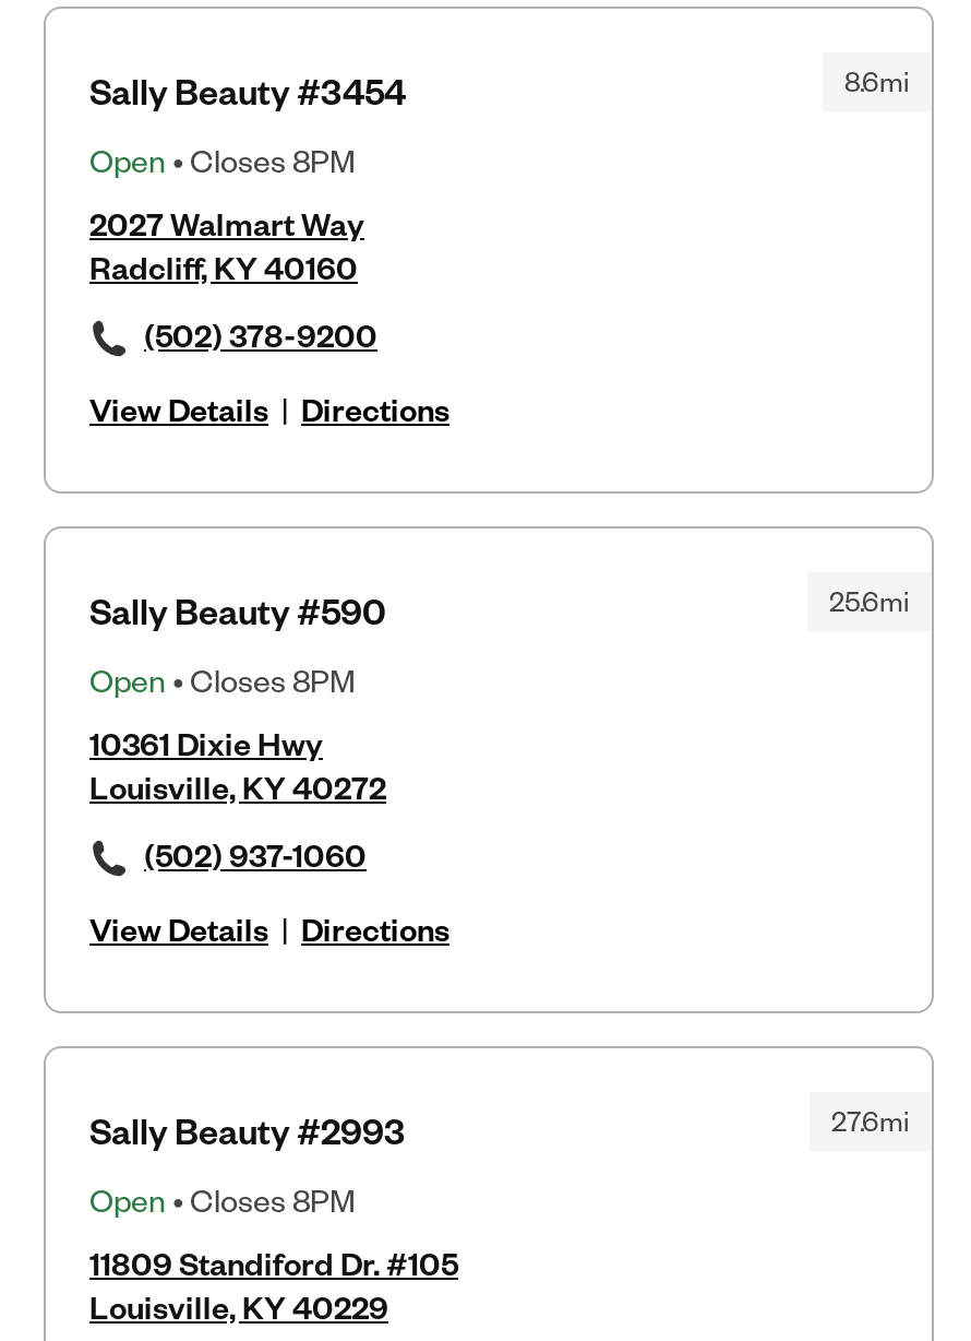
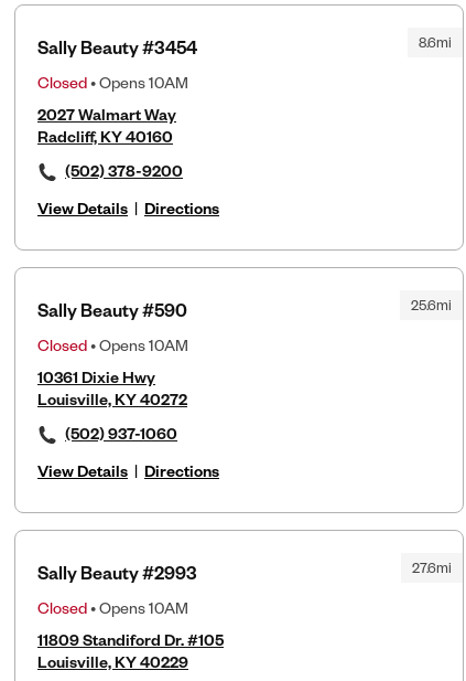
- Open • Closes 8PM
+ Closed • Opens 10AM

- Open • Closes 8PM
+ Closed • Opens 10AM

- Open • Closes 8PM
+ Closed • Opens 10AM
